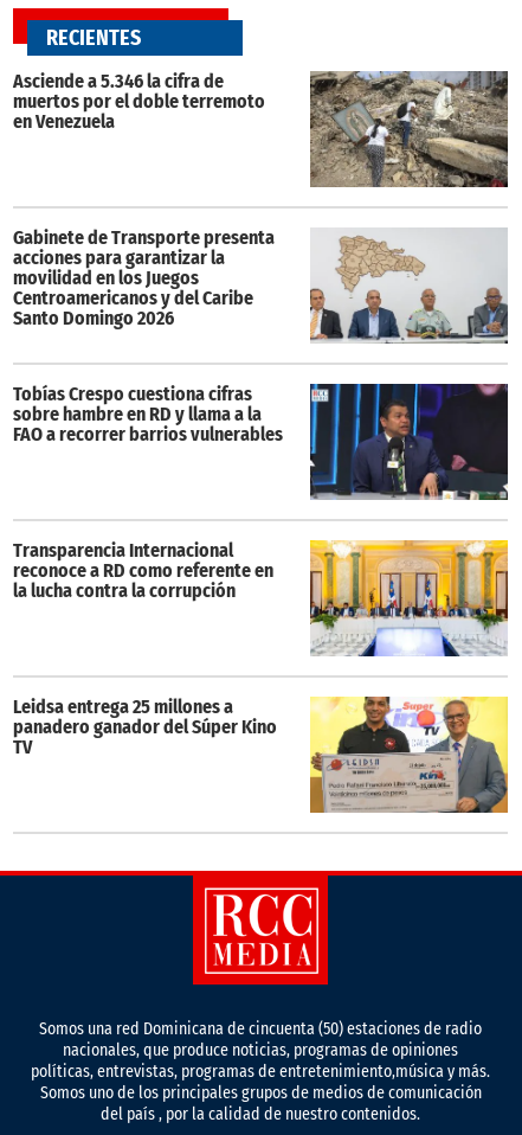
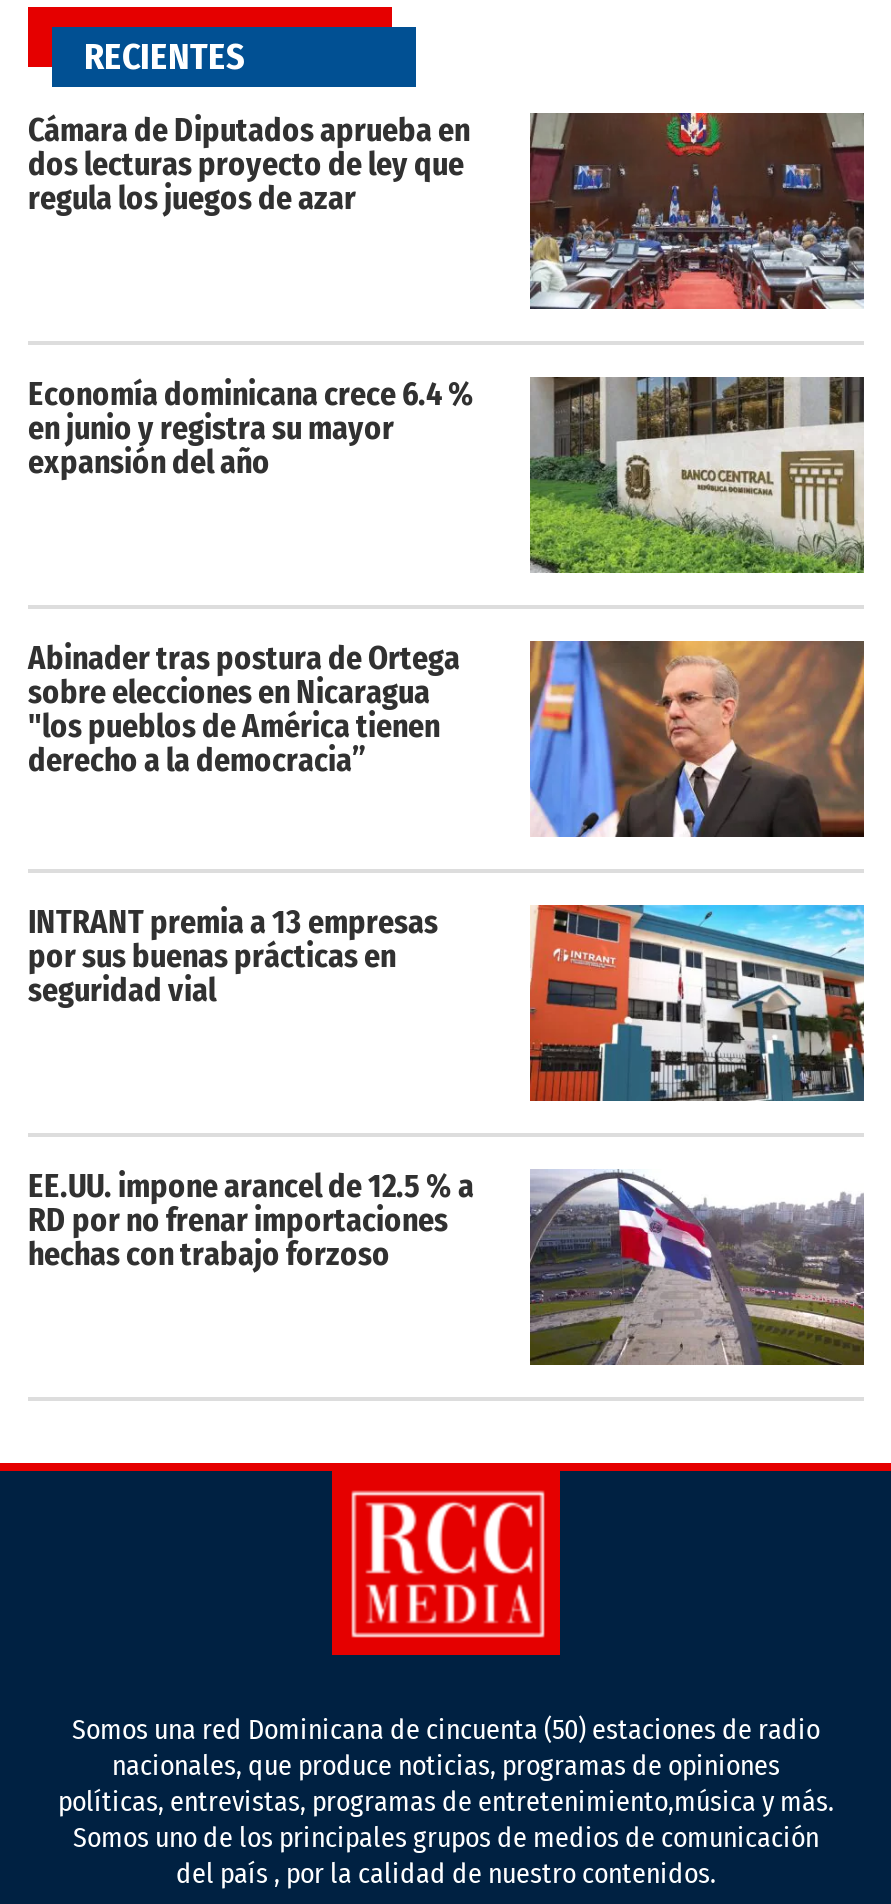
- [image]
- Asciende a 5.346 la cifra de
- muertos por el doble terremoto
- en Venezuela
+ [image]
+ Cámara de Diputados aprueba en
+ dos lecturas proyecto de ley que
+ regula los juegos de azar

- [image]
- Gabinete de Transporte presenta
- acciones para garantizar la
- movilidad en los Juegos
- Centroamericanos y del Caribe
- Santo Domingo 2026
+ [image]
+ Economía dominicana crece 6.4 %
+ en junio y registra su mayor
+ expansión del año

- [image]
- Tobías Crespo cuestiona cifras
- sobre hambre en RD y llama a la
- FAO a recorrer barrios vulnerables
+ [image]
+ Abinader tras postura de Ortega
+ sobre elecciones en Nicaragua
+ "los pueblos de América tienen
+ derecho a la democracia”

- Transparencia Internacional
- reconoce a RD como referente en
- la lucha contra la corrupción
+ INTRANT premia a 13 empresas
+ por sus buenas prácticas en
+ seguridad vial

- [image]
+ [image]

- [image]
- Leidsa entrega 25 millones a
- panadero ganador del Súper Kino
- TV
+ [image]
+ EE.UU. impone arancel de 12.5 % a
+ RD por no frenar importaciones
+ hechas con trabajo forzoso
